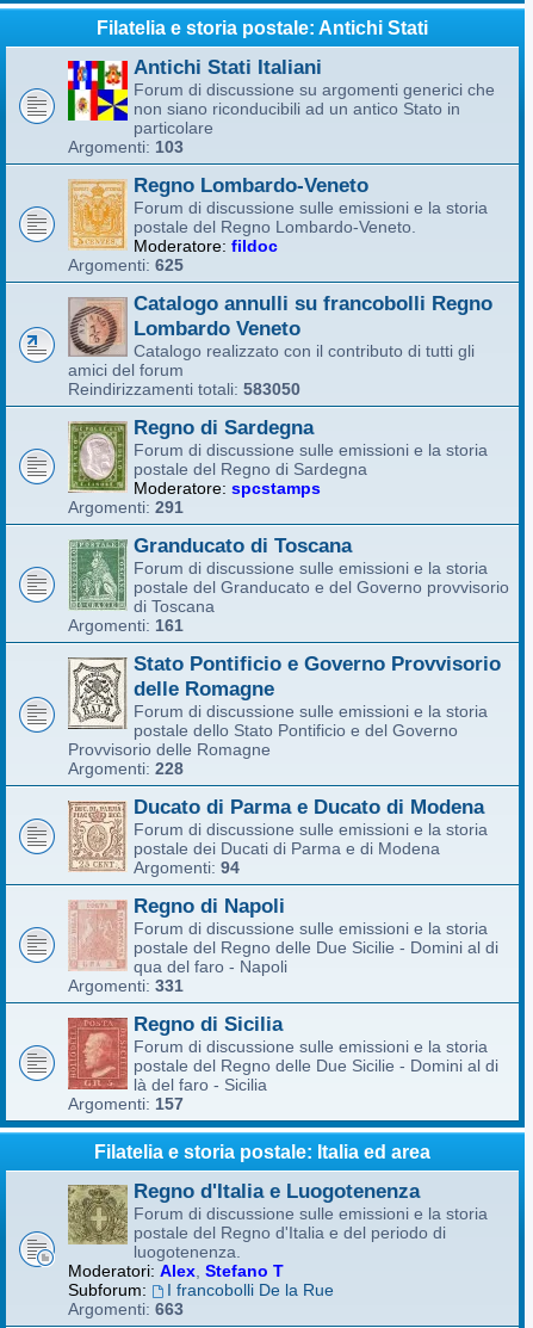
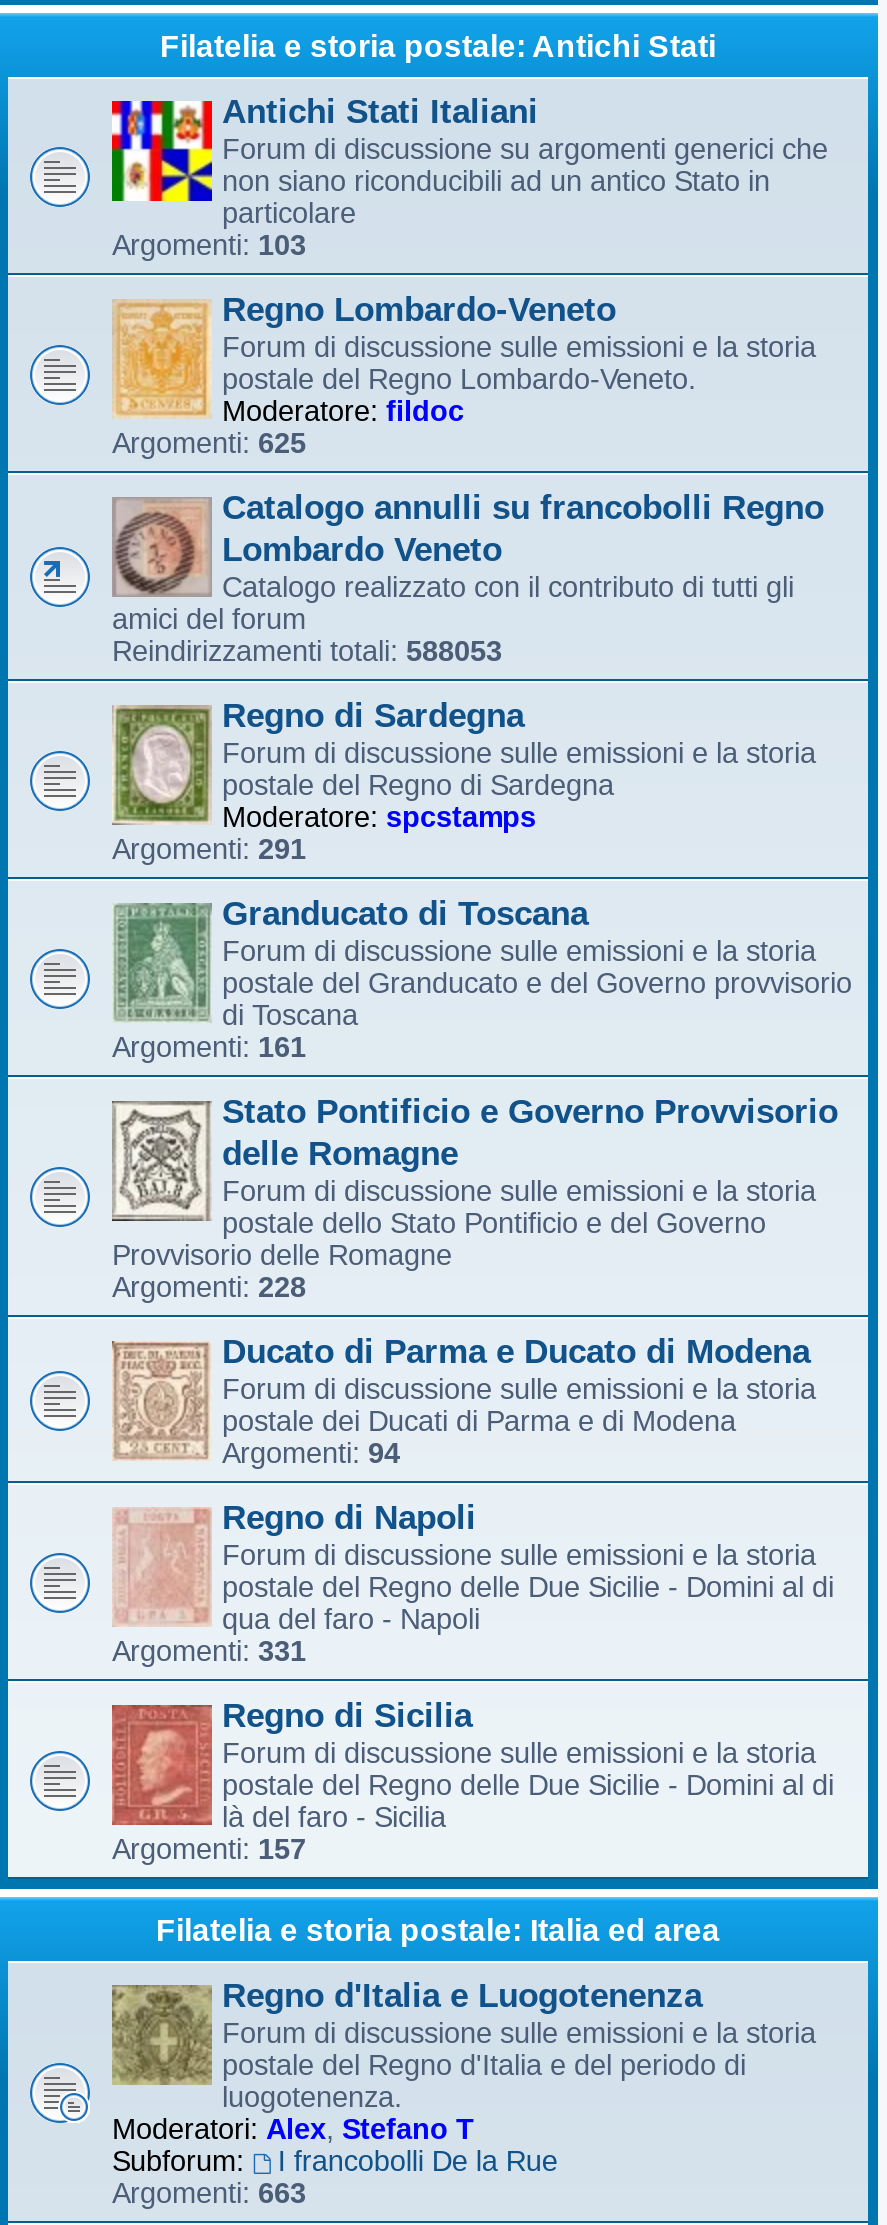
- Reindirizzamenti totali: 583050
+ Reindirizzamenti totali: 588053
